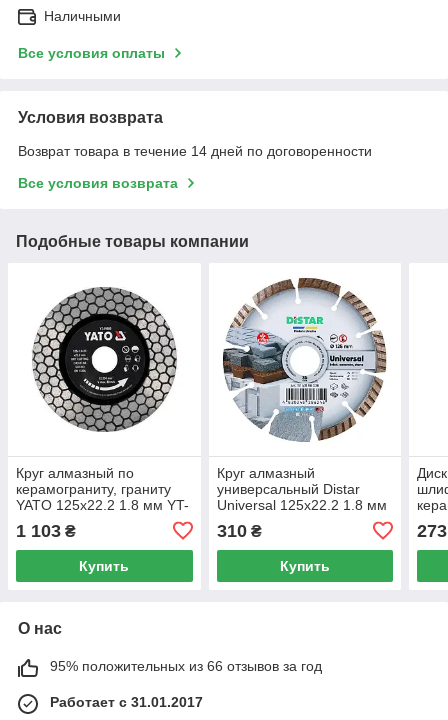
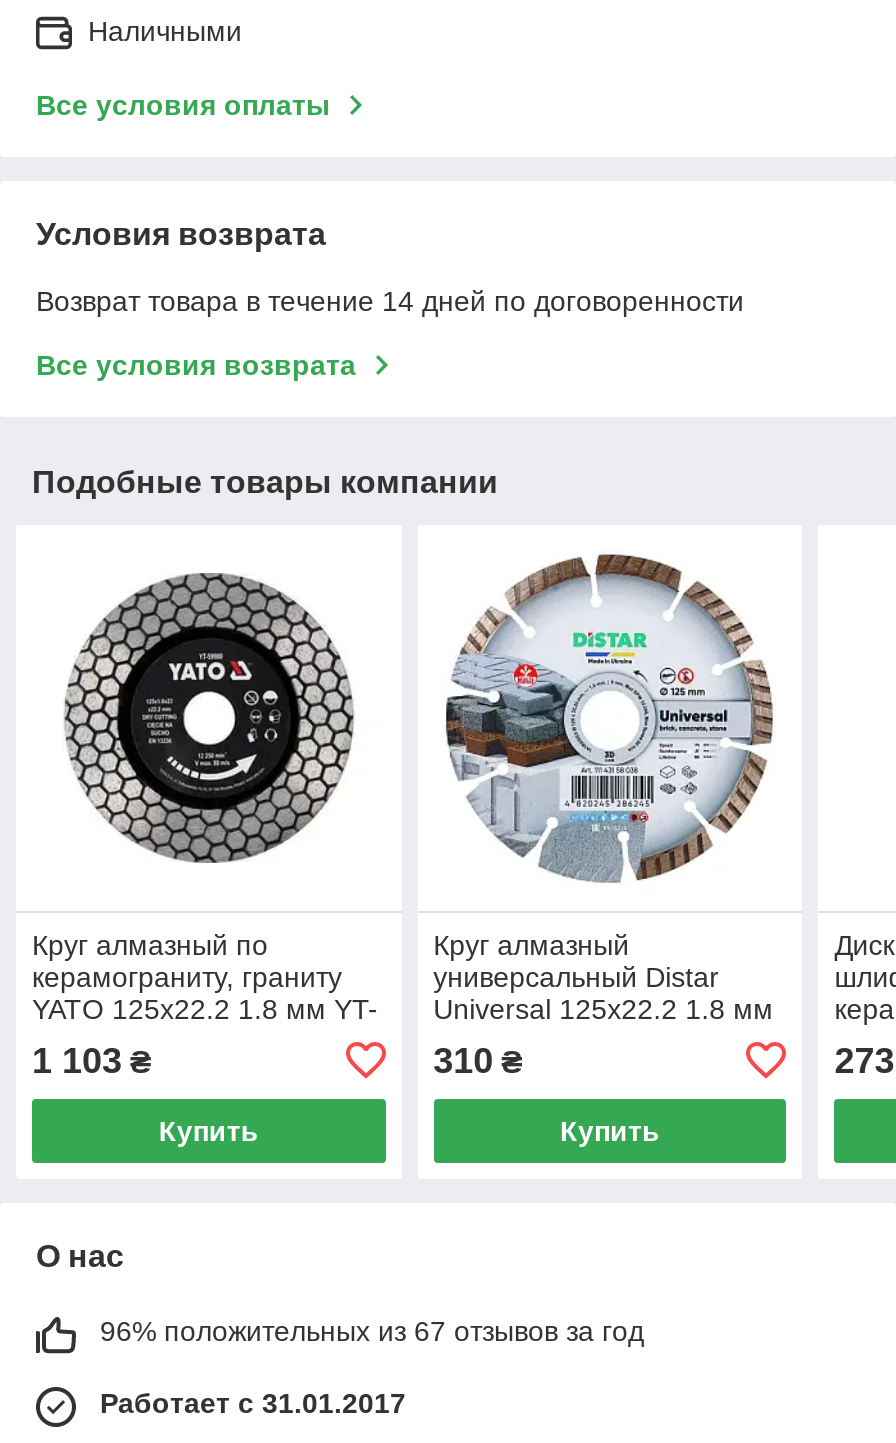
- 95% положительных из 66 отзывов за год
+ 96% положительных из 67 отзывов за год
